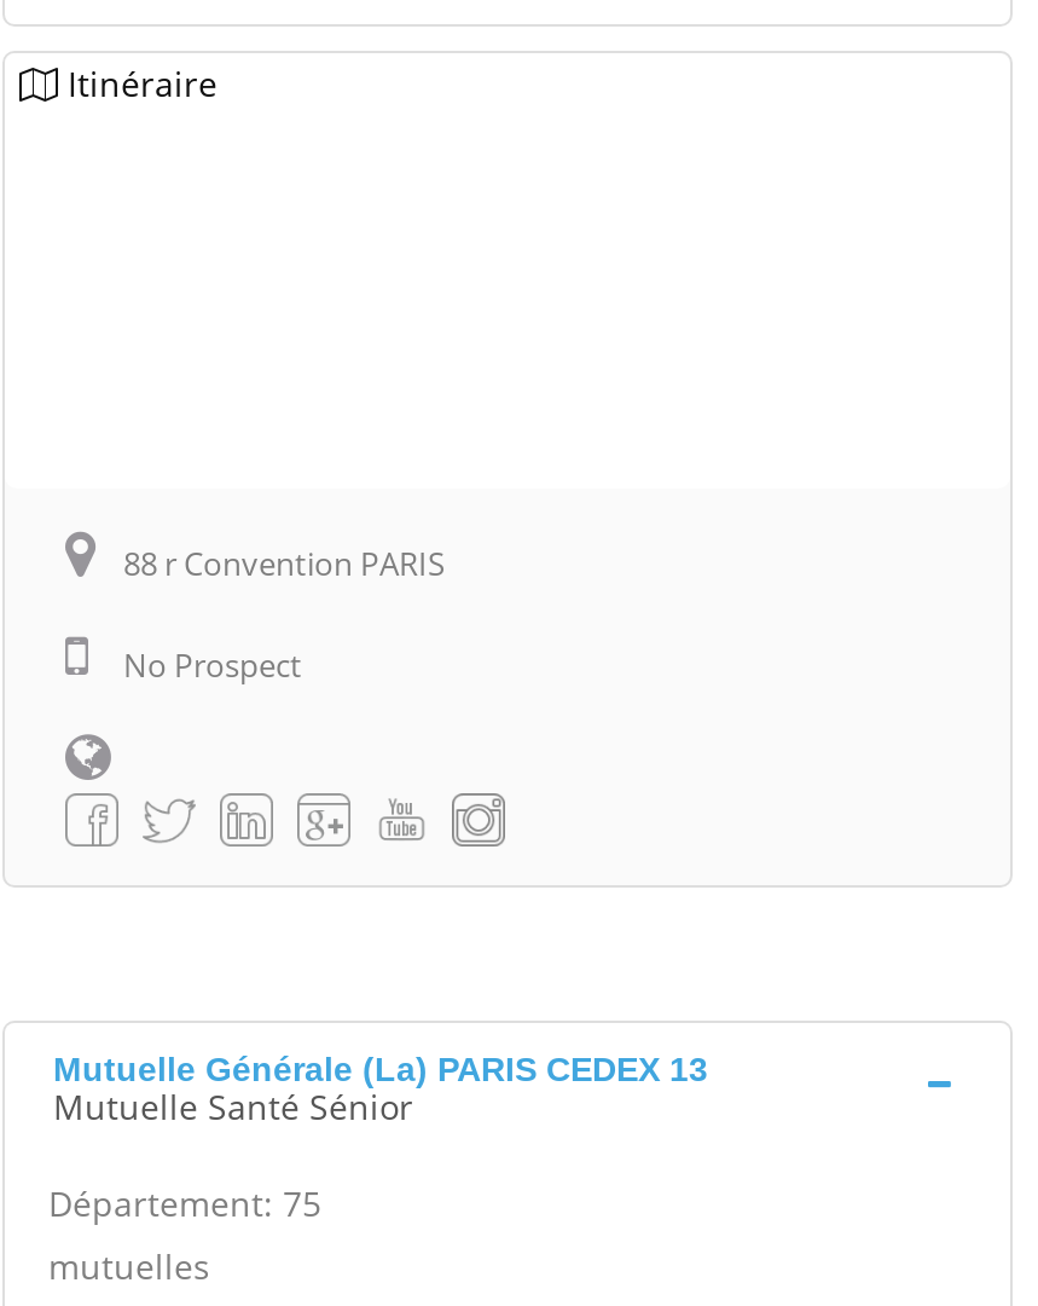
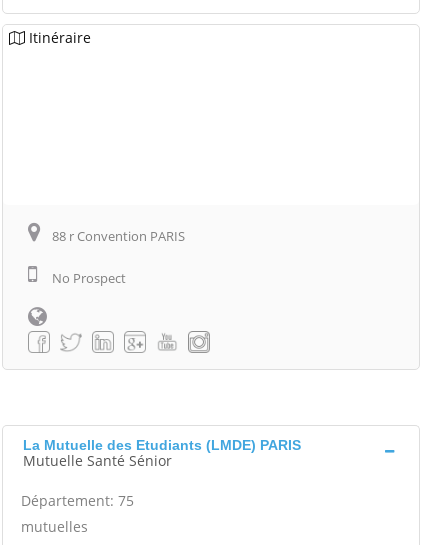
- Mutuelle Générale (La) PARIS CEDEX 13
+ La Mutuelle des Etudiants (LMDE) PARIS
